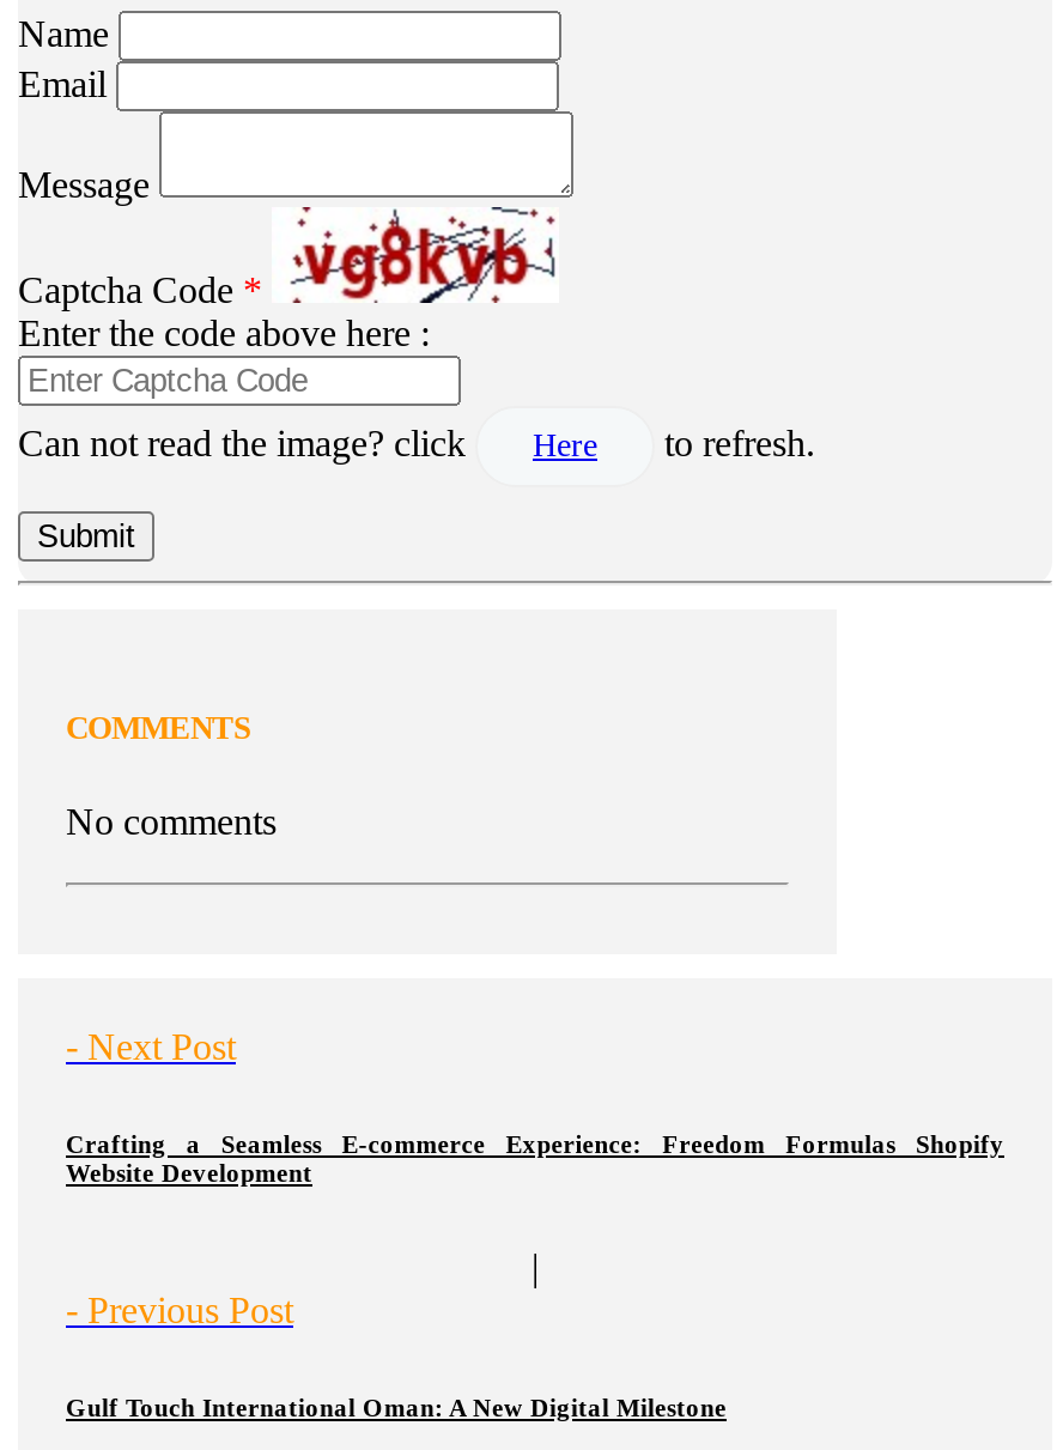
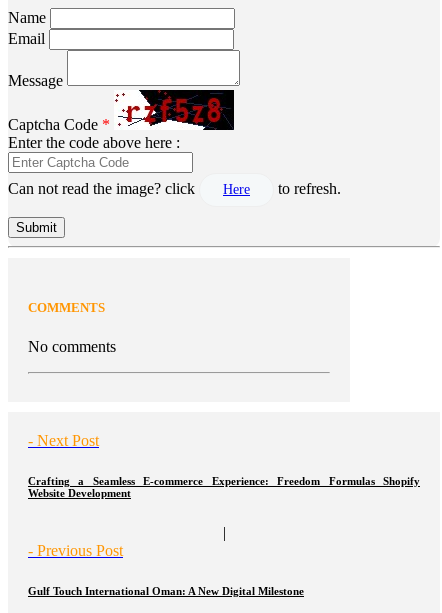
- [image]
+ [image]
